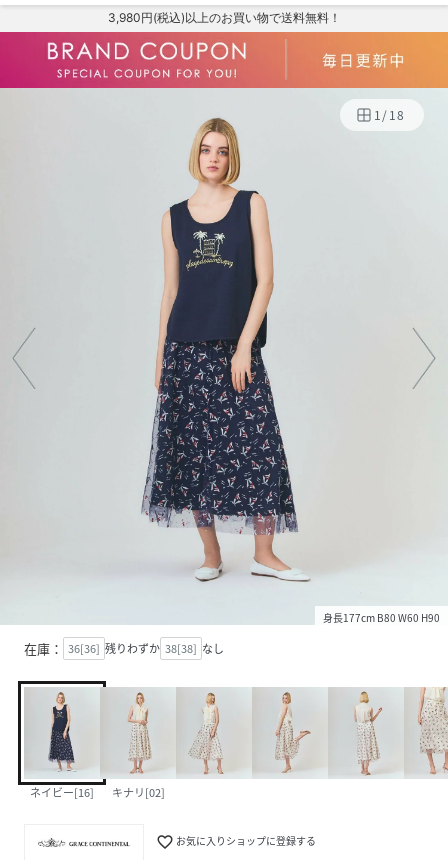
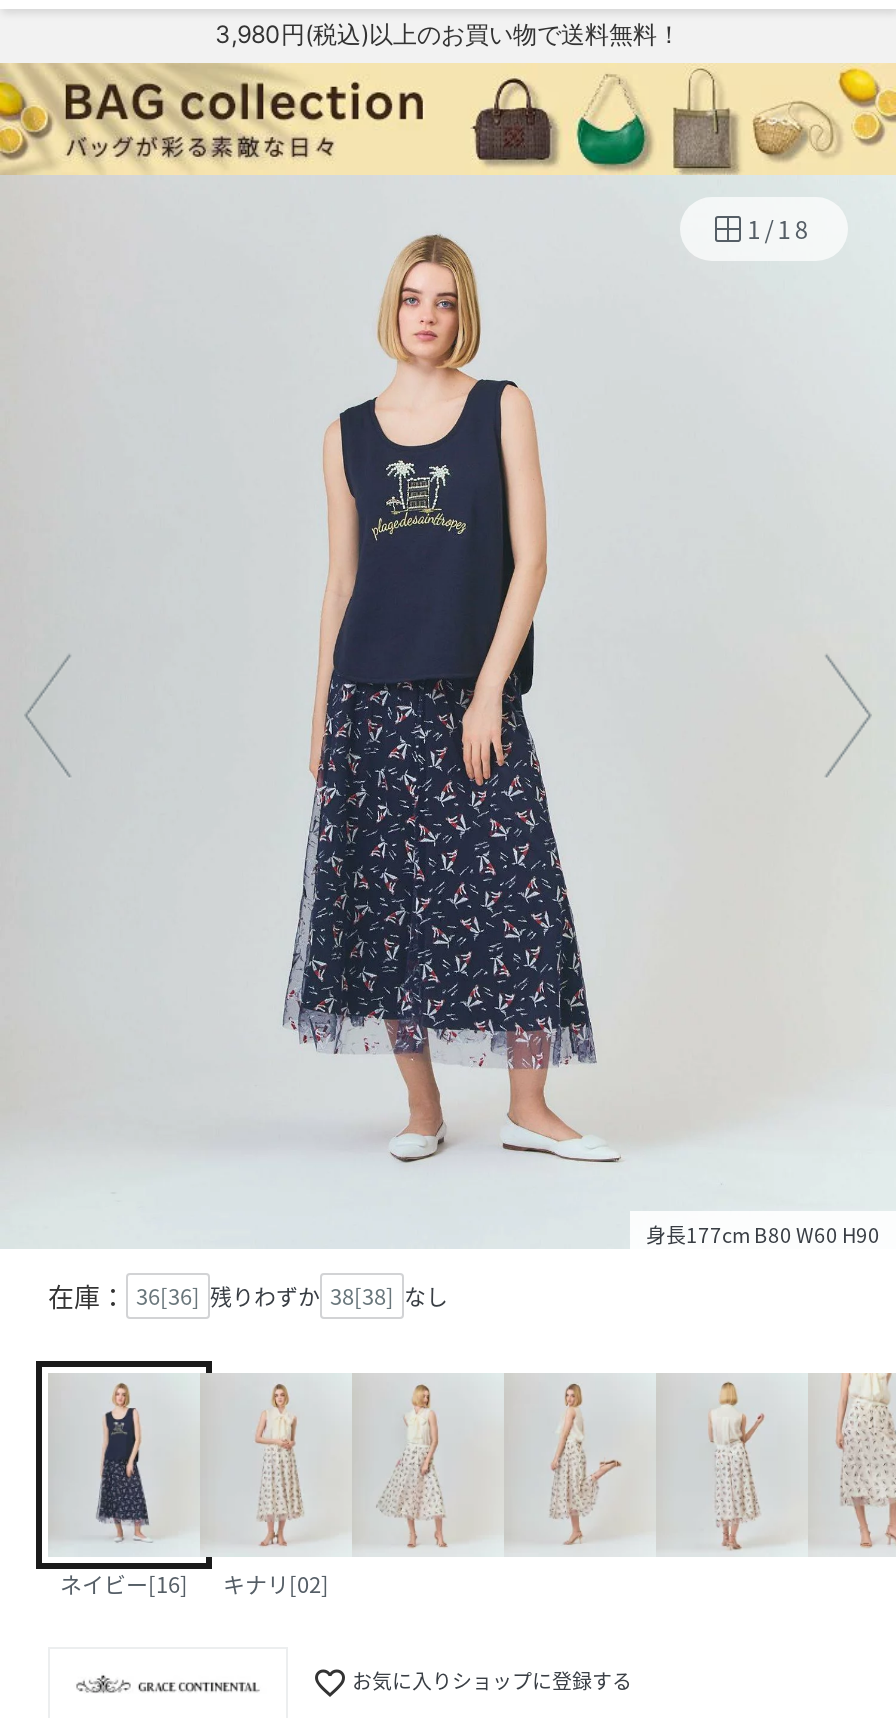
- [image]
+ [image]
